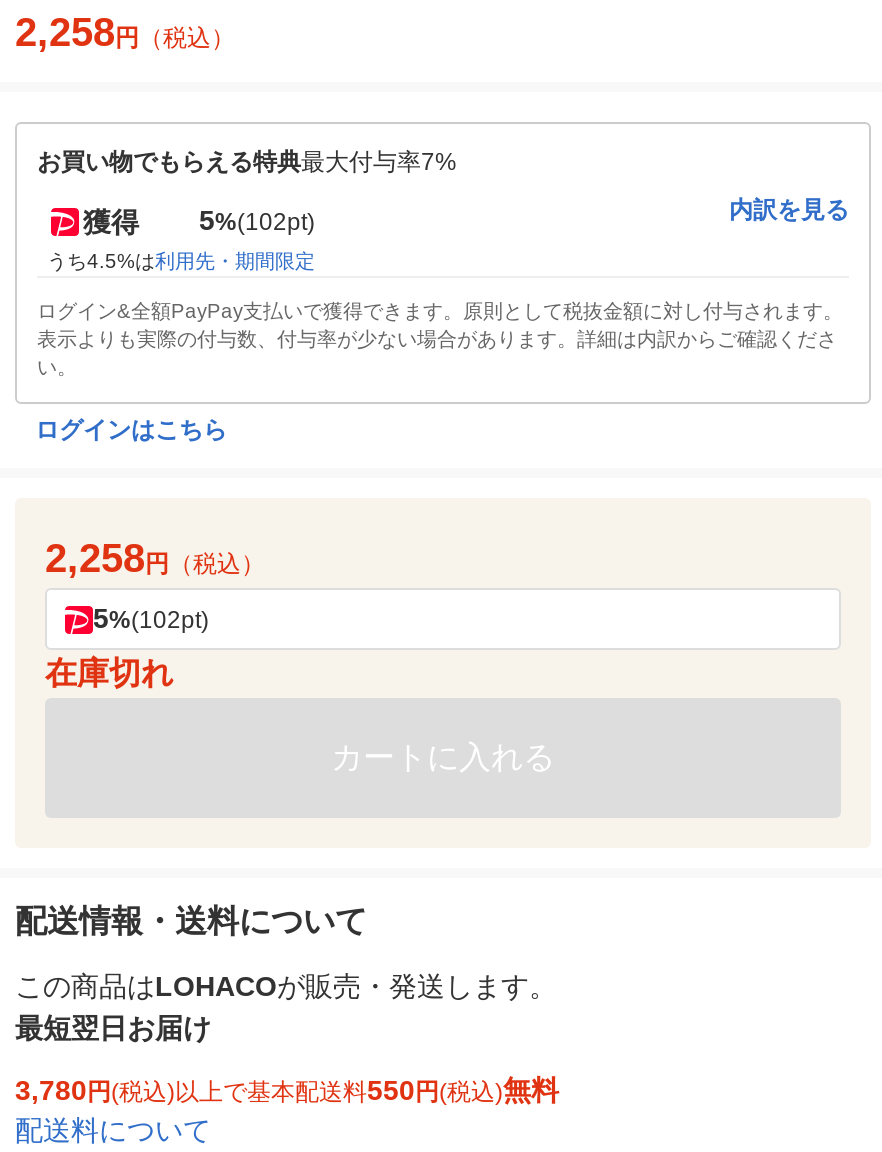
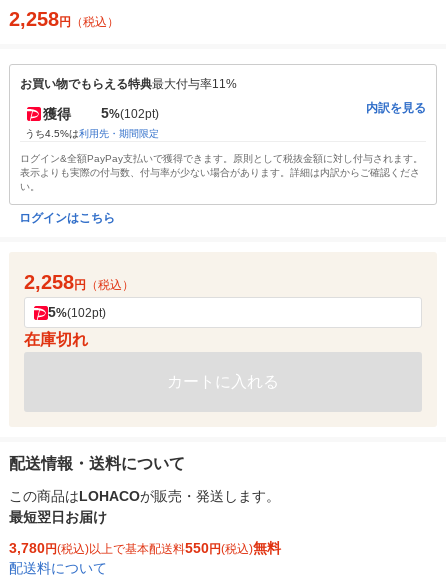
- お買い物でもらえる特典最大付与率7%
+ お買い物でもらえる特典最大付与率11%
